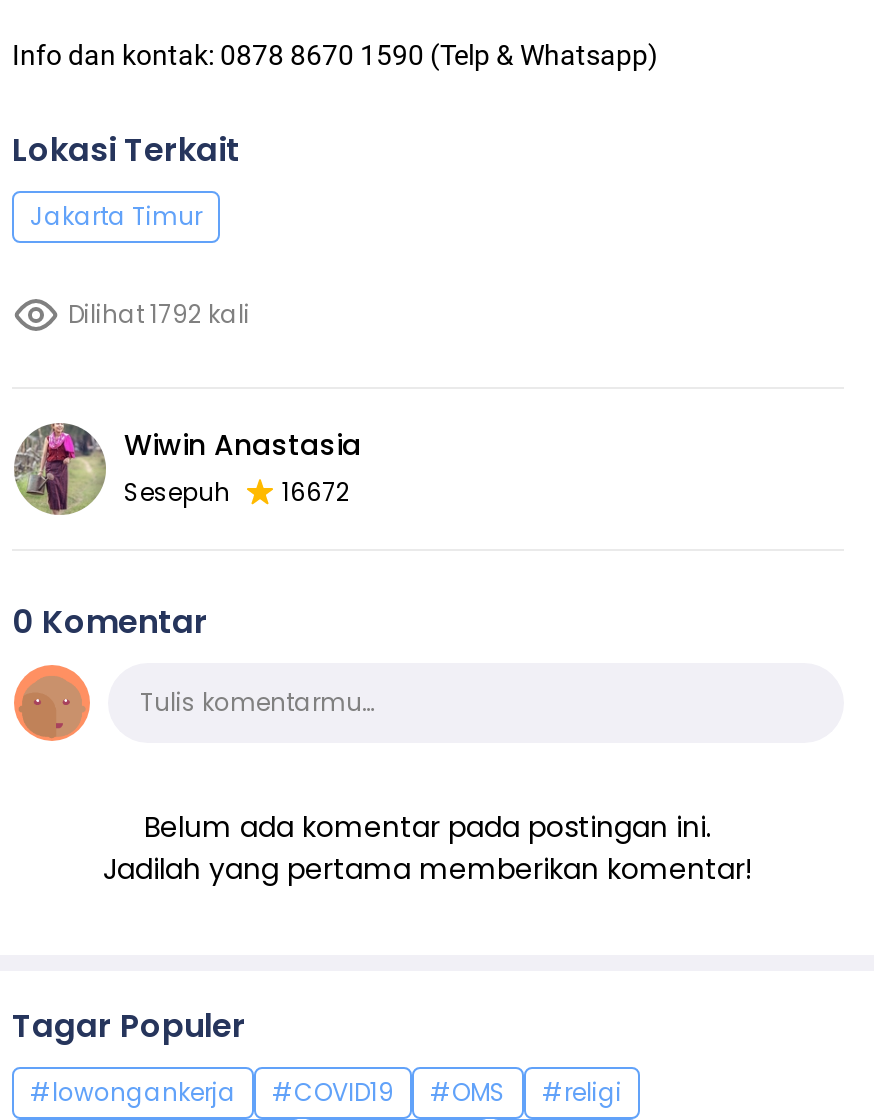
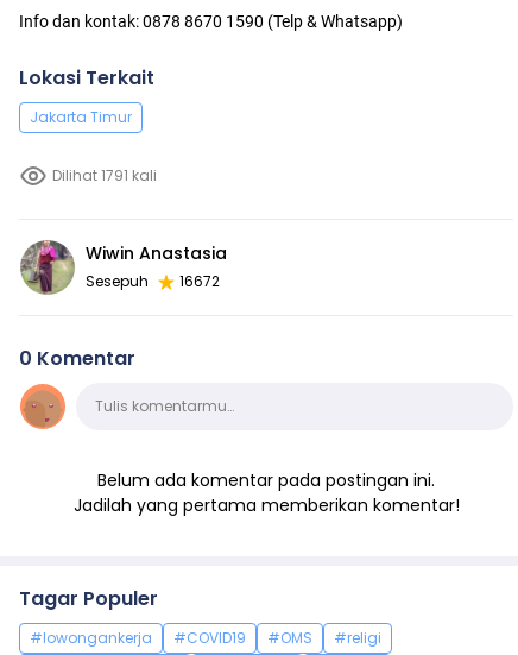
- Dilihat 1792 kali
+ Dilihat 1791 kali
